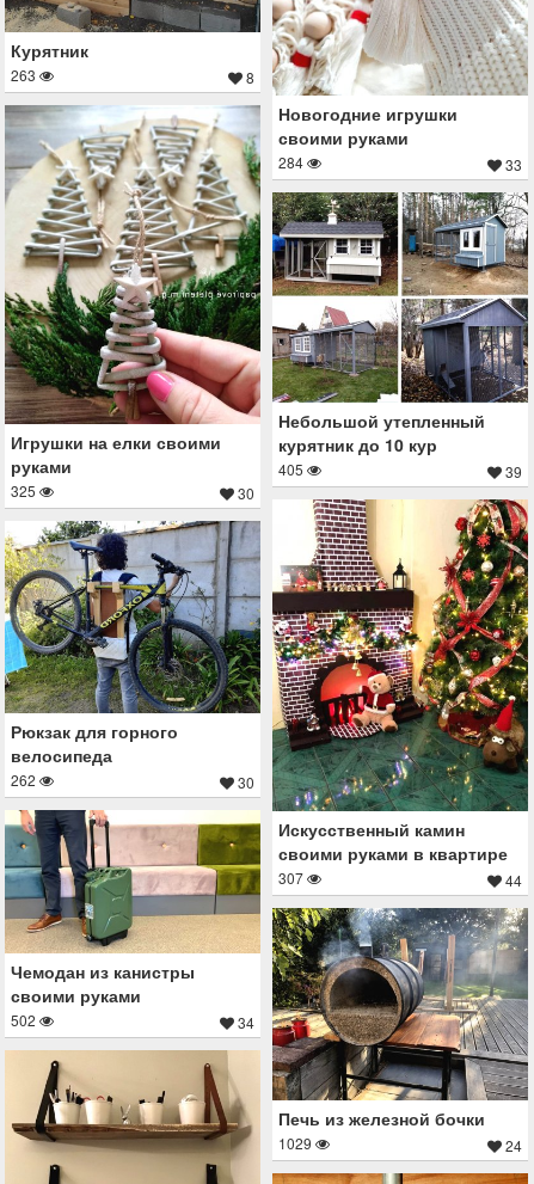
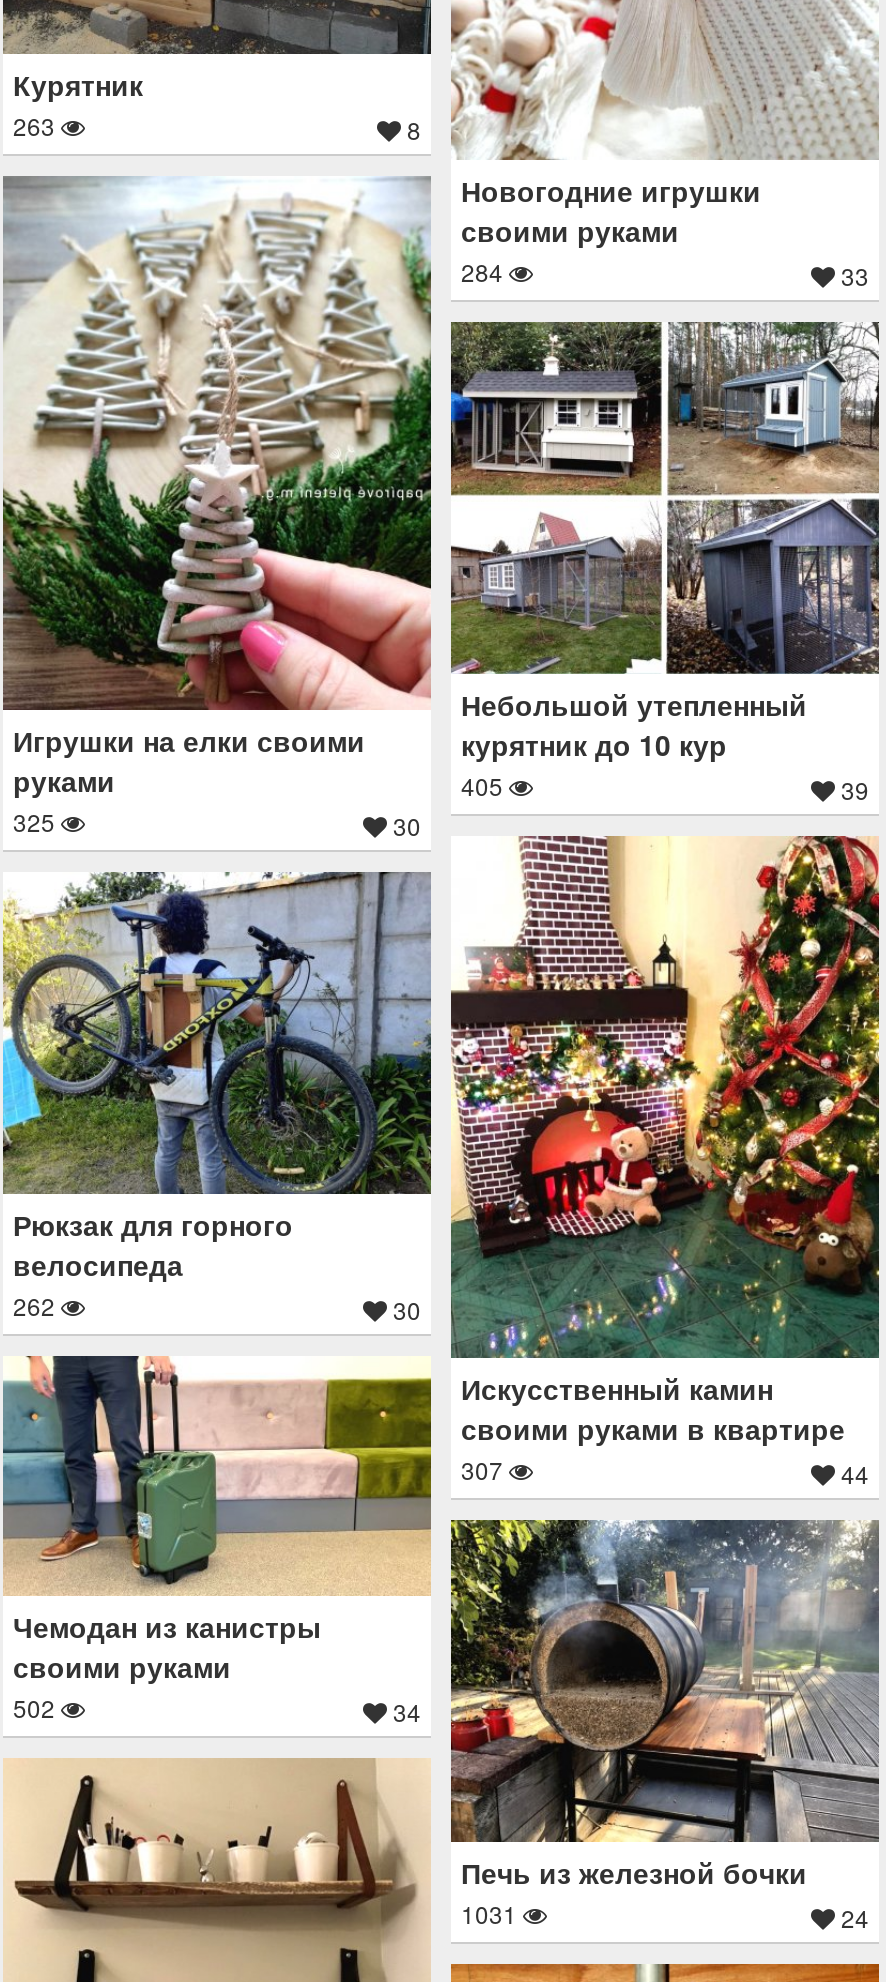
- 1029
+ 1031
